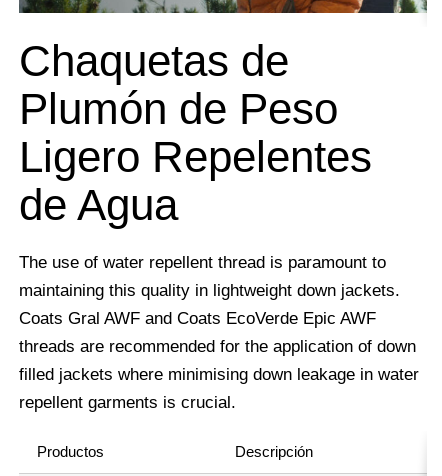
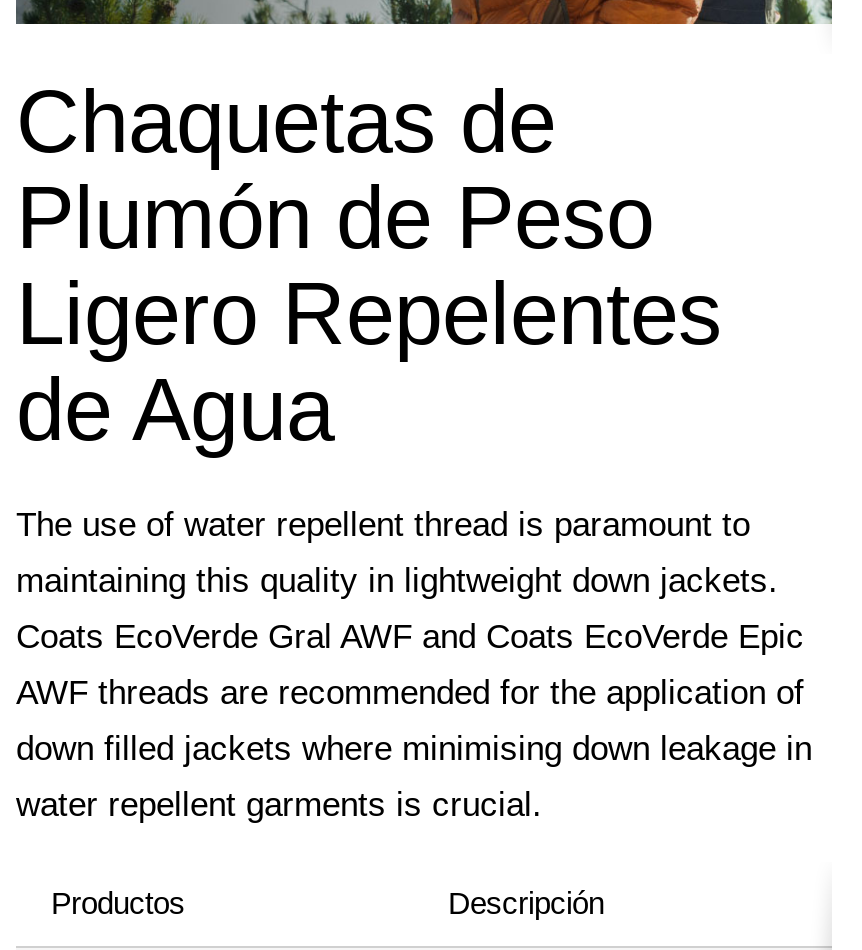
- Coats Gral AWF and Coats EcoVerde Epic AWF
+ Coats EcoVerde Gral AWF and Coats EcoVerde Epic

- threads are recommended for the application of down
+ AWF threads are recommended for the application of

- filled jackets where minimising down leakage in water
+ down filled jackets where minimising down leakage in

- repellent garments is crucial.
+ water repellent garments is crucial.
